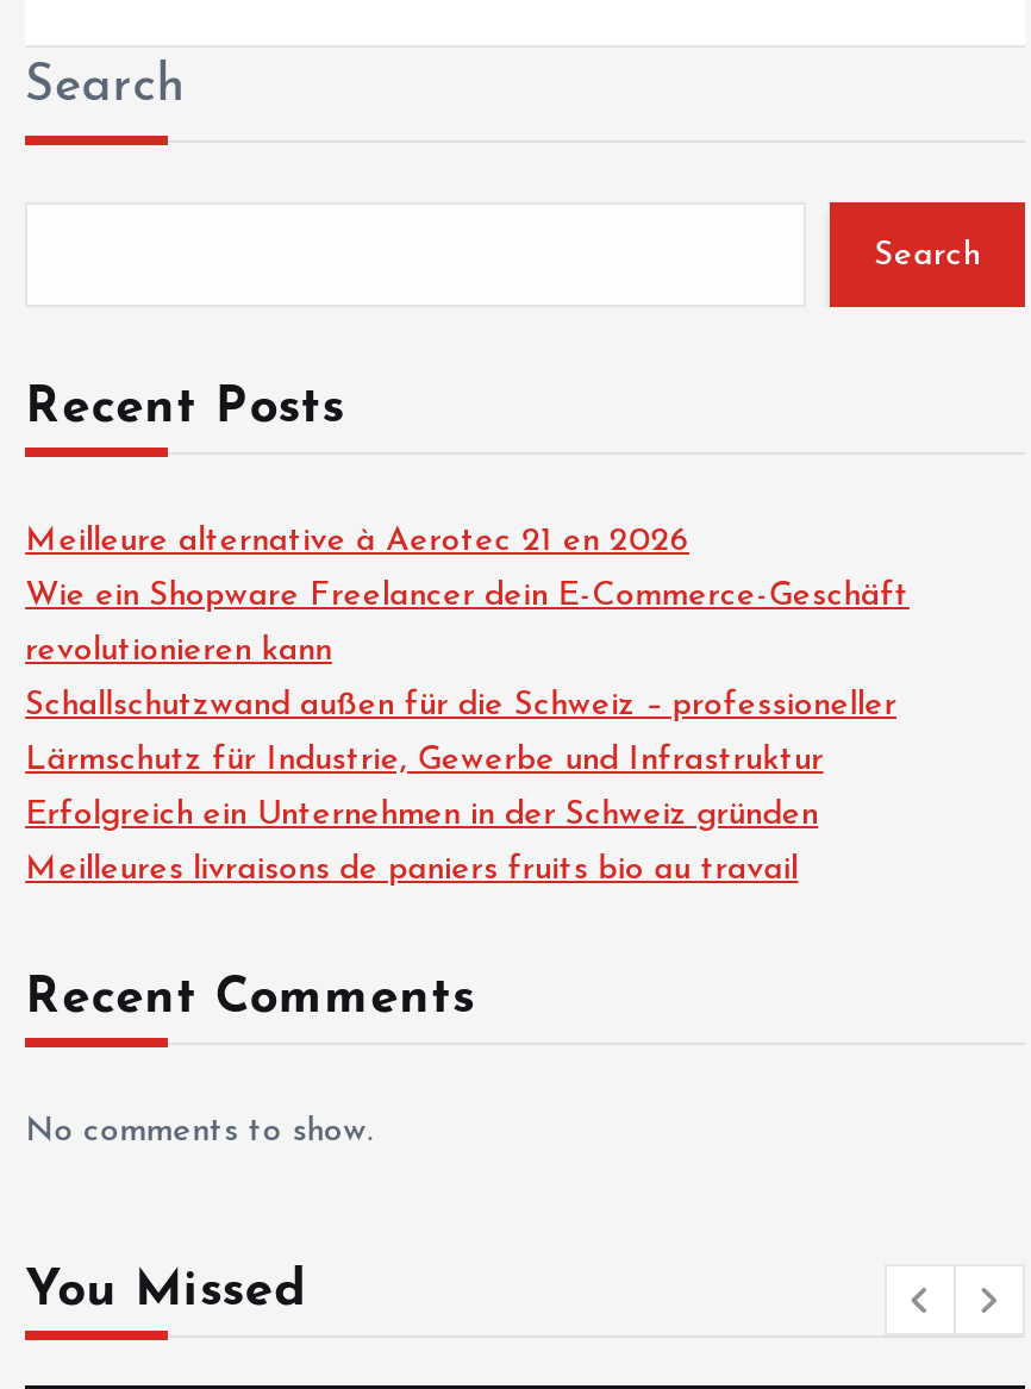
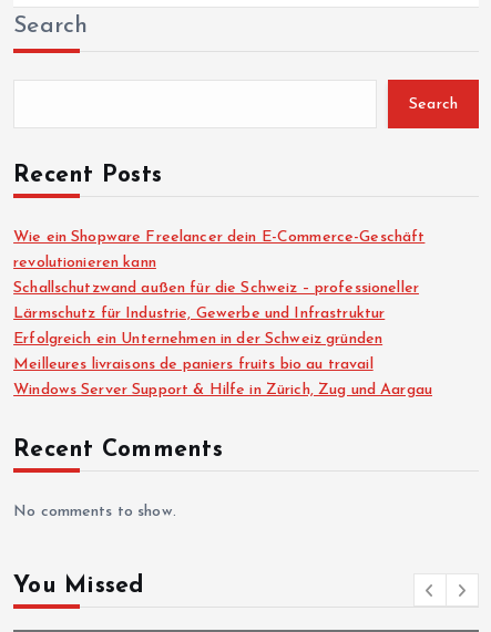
- Meilleure alternative à Aerotec 21 en 2026

moved up: Wie ein Shopware Freelancer dein E-Commerce-Geschäft | revolutionieren kann | Schallschutzwand außen für die Schweiz – professioneller | Lärmschutz für Industrie, Gewerbe und Infrastruktur | Erfolgreich ein Unternehmen in der Schweiz gründen | Meilleures livraisons de paniers fruits bio au travail

+ Windows Server Support & Hilfe in Zürich, Zug und Aargau
